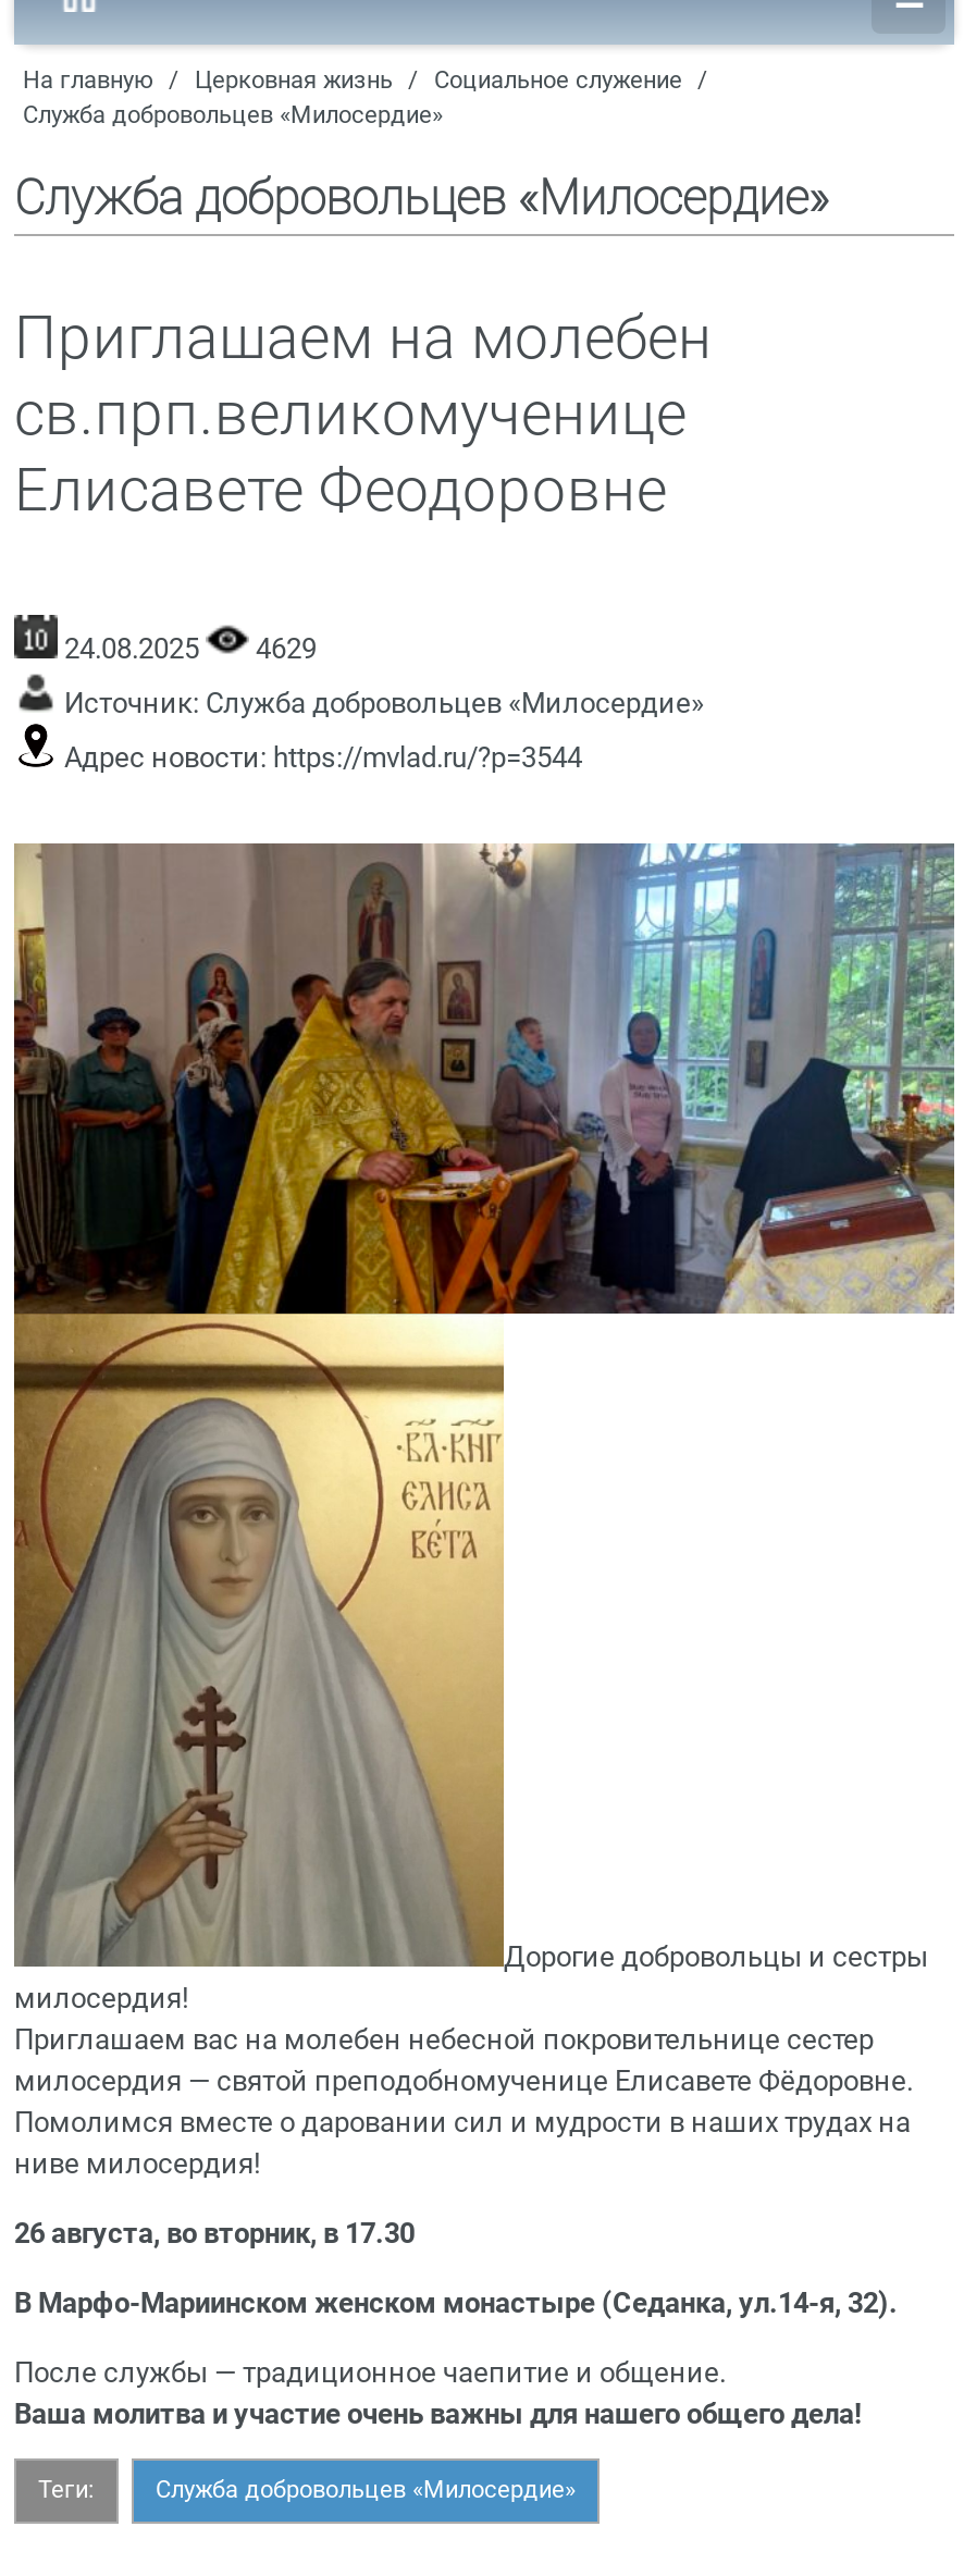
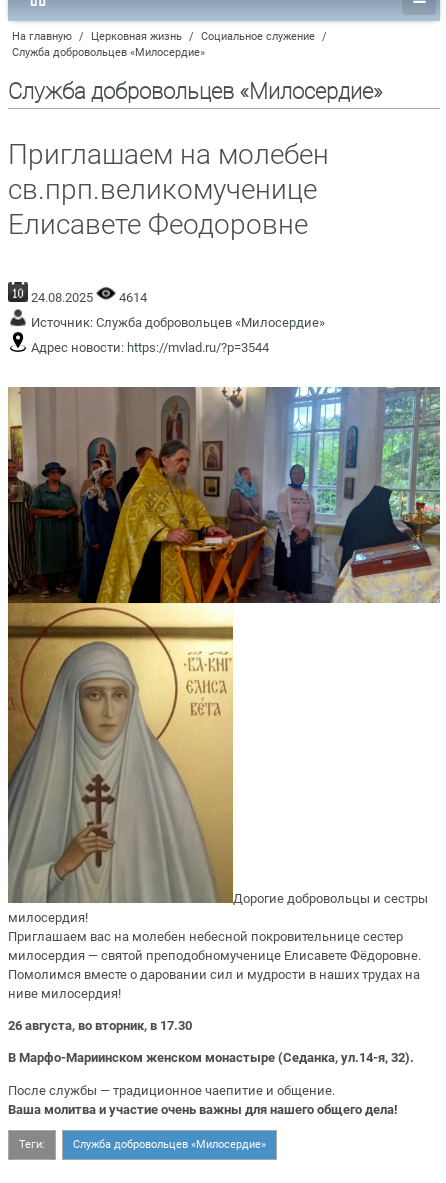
- 24.08.2025 4629
+ 24.08.2025 4614
